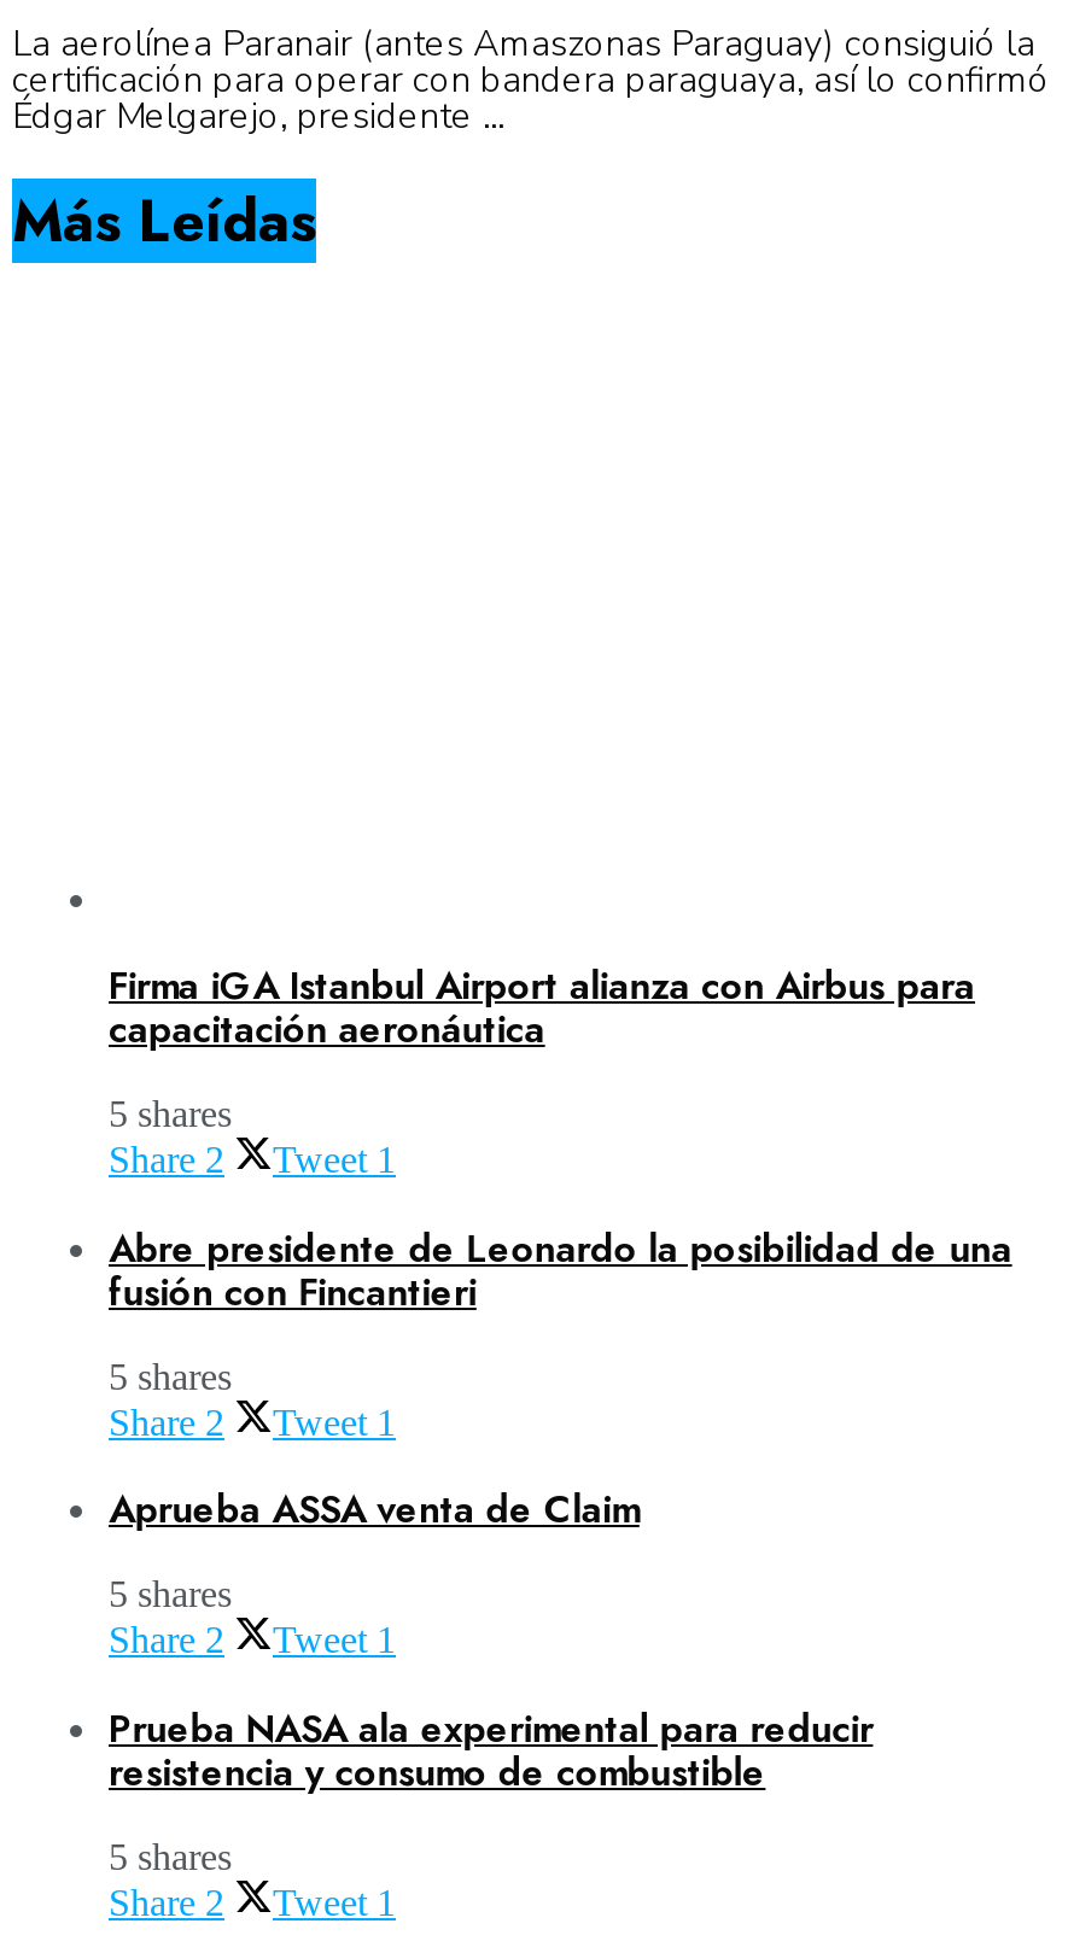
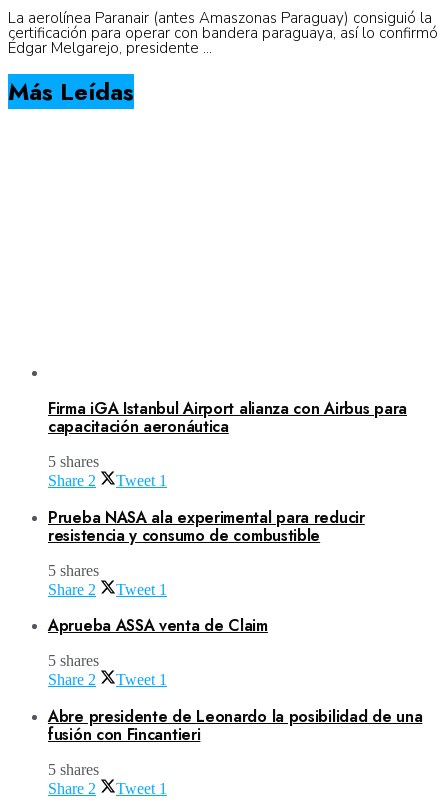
moved down: Abre presidente de Leonardo la posibilidad de una | fusión con Fincantieri

moved up: Prueba NASA ala experimental para reducir | resistencia y consumo de combustible
